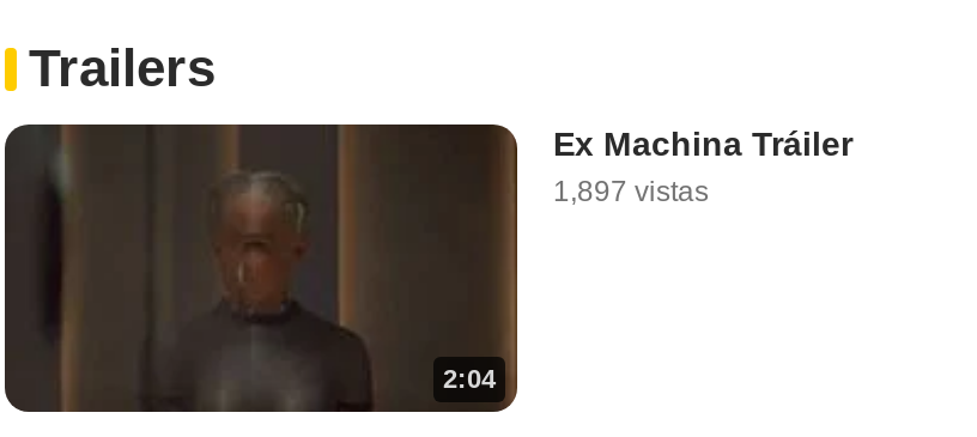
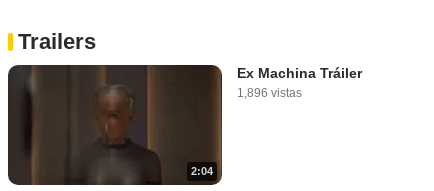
- 1,897 vistas
+ 1,896 vistas
